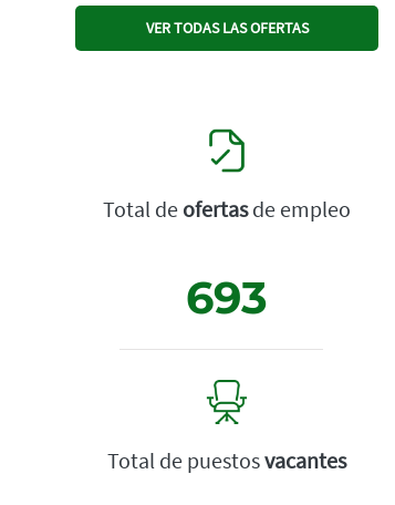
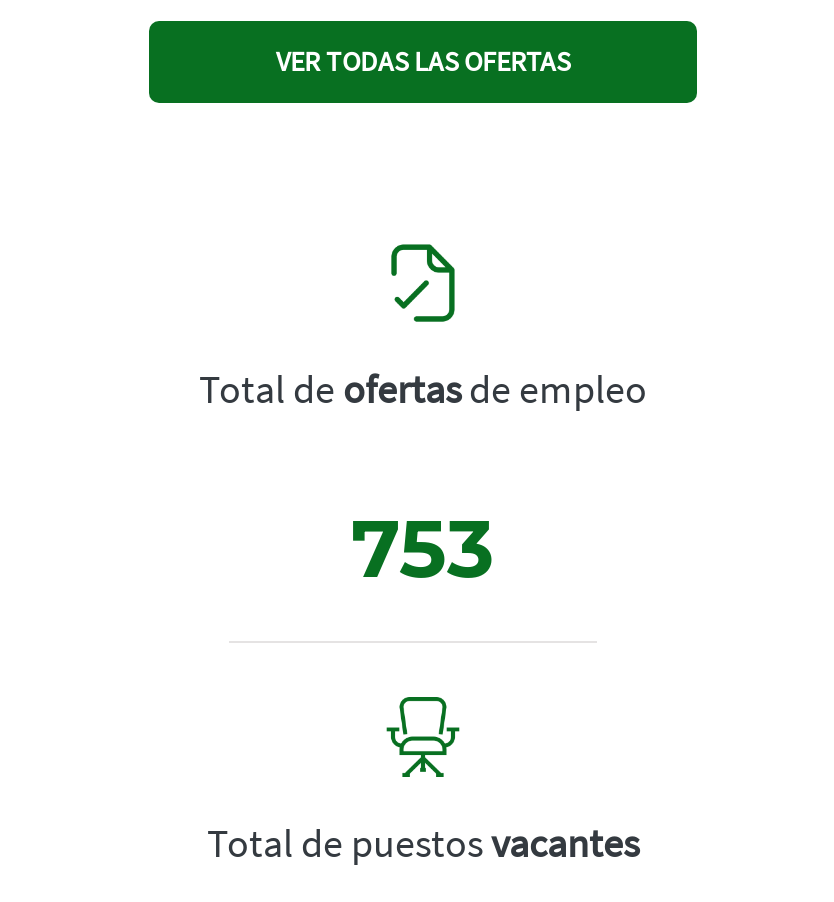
- 693
+ 753
